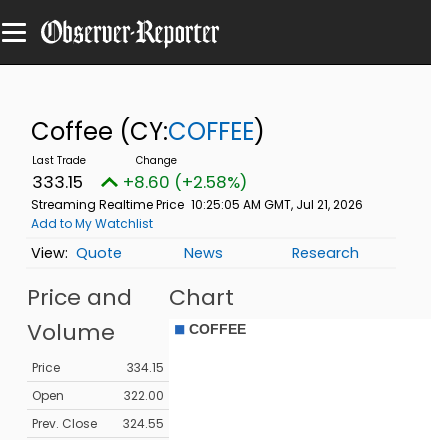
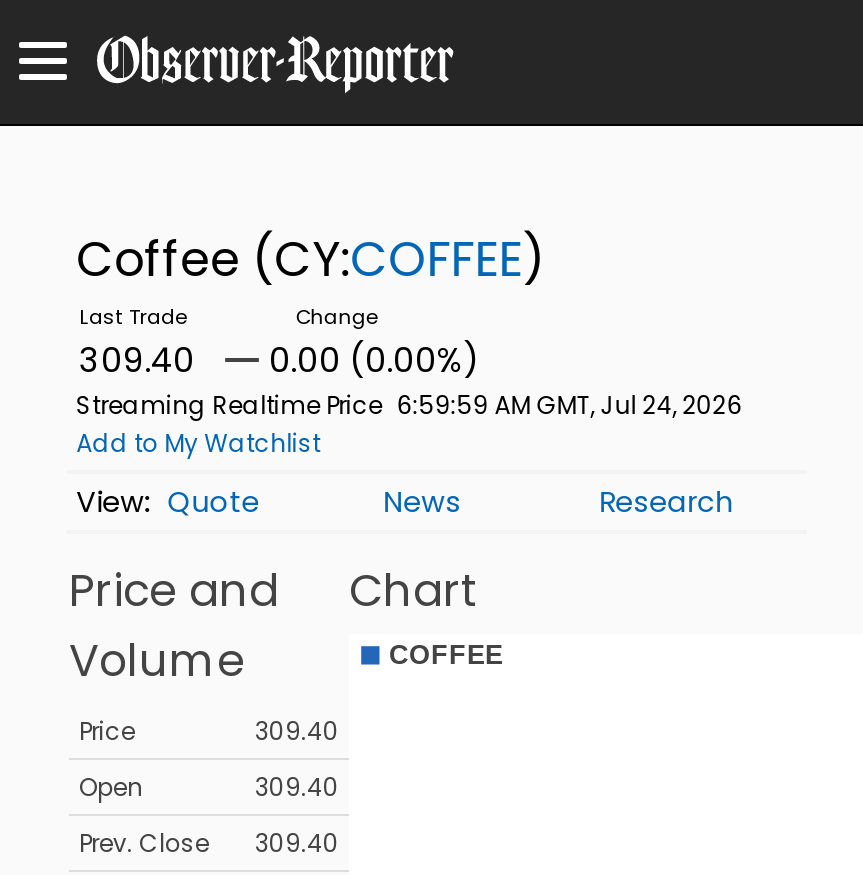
- 333.15
+ 309.40

- +8.60 (+2.58%)
+ 0.00 (0.00%)

- Streaming Realtime Price 10:25:05 AM GMT, Jul 21, 2026
+ Streaming Realtime Price 6:59:59 AM GMT, Jul 24, 2026

- 334.15
+ 309.40

- 322.00
+ 309.40

- Prev. Close 324.55
+ Prev. Close 309.40
